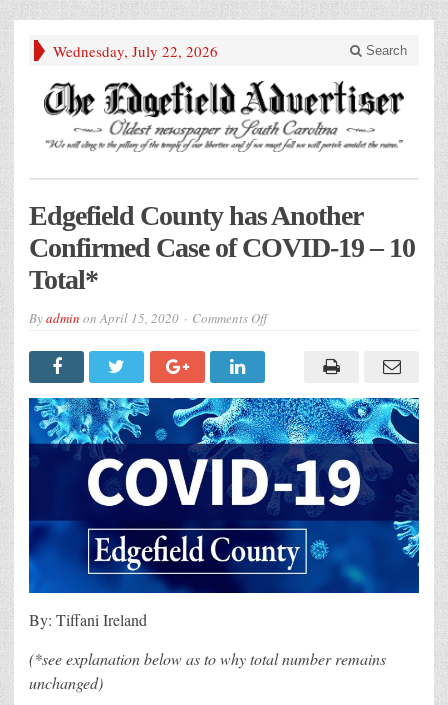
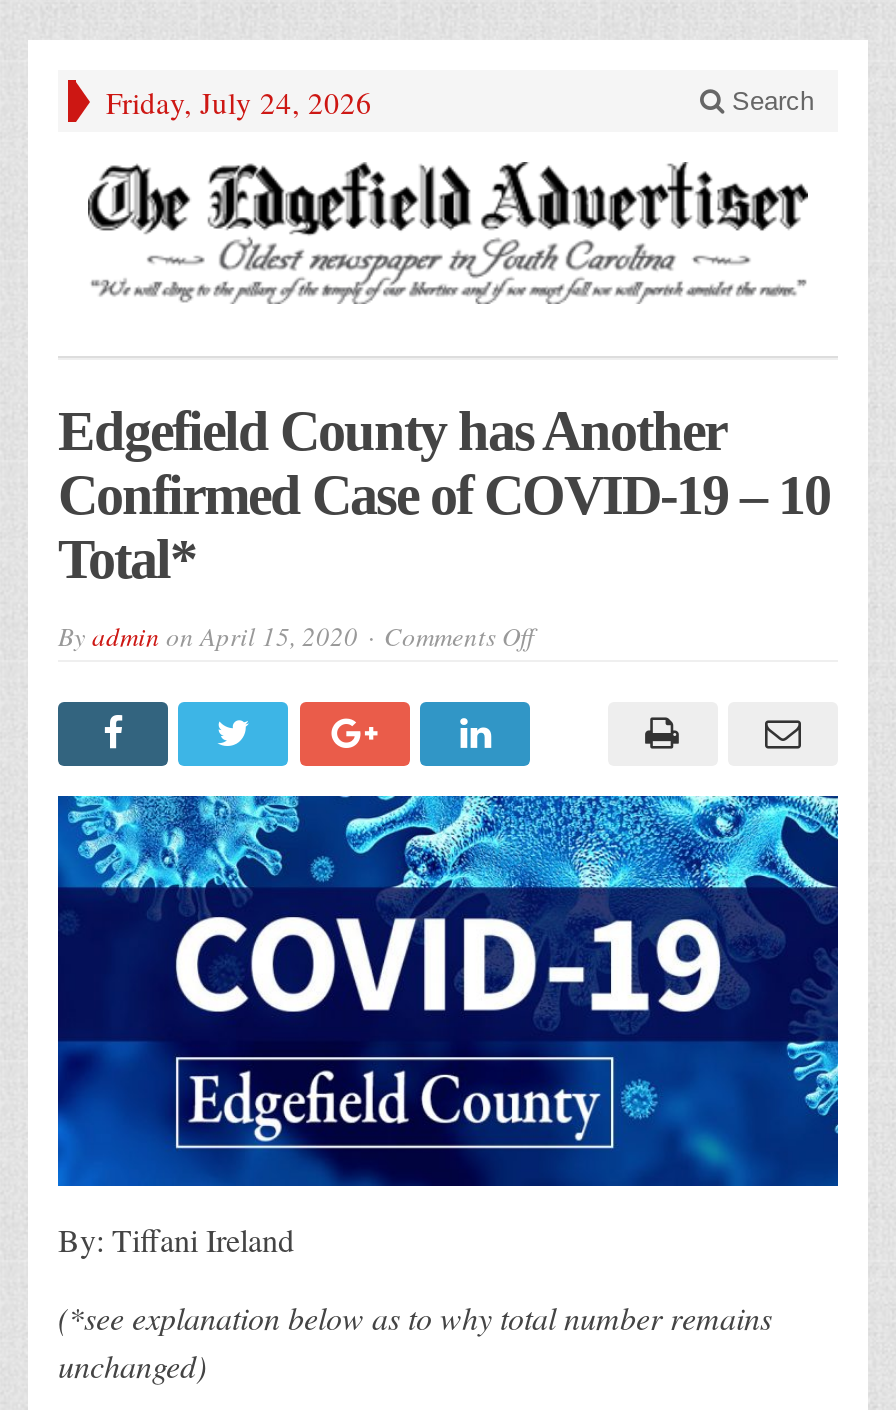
- Wednesday, July 22, 2026
+ Friday, July 24, 2026
